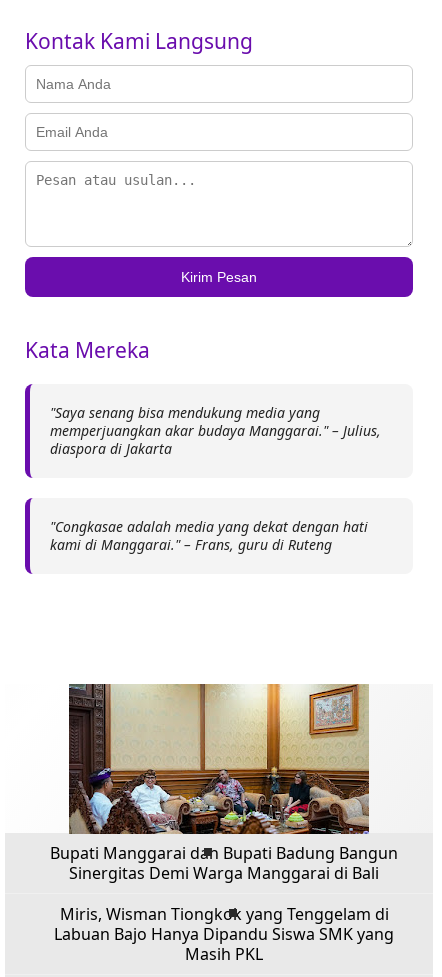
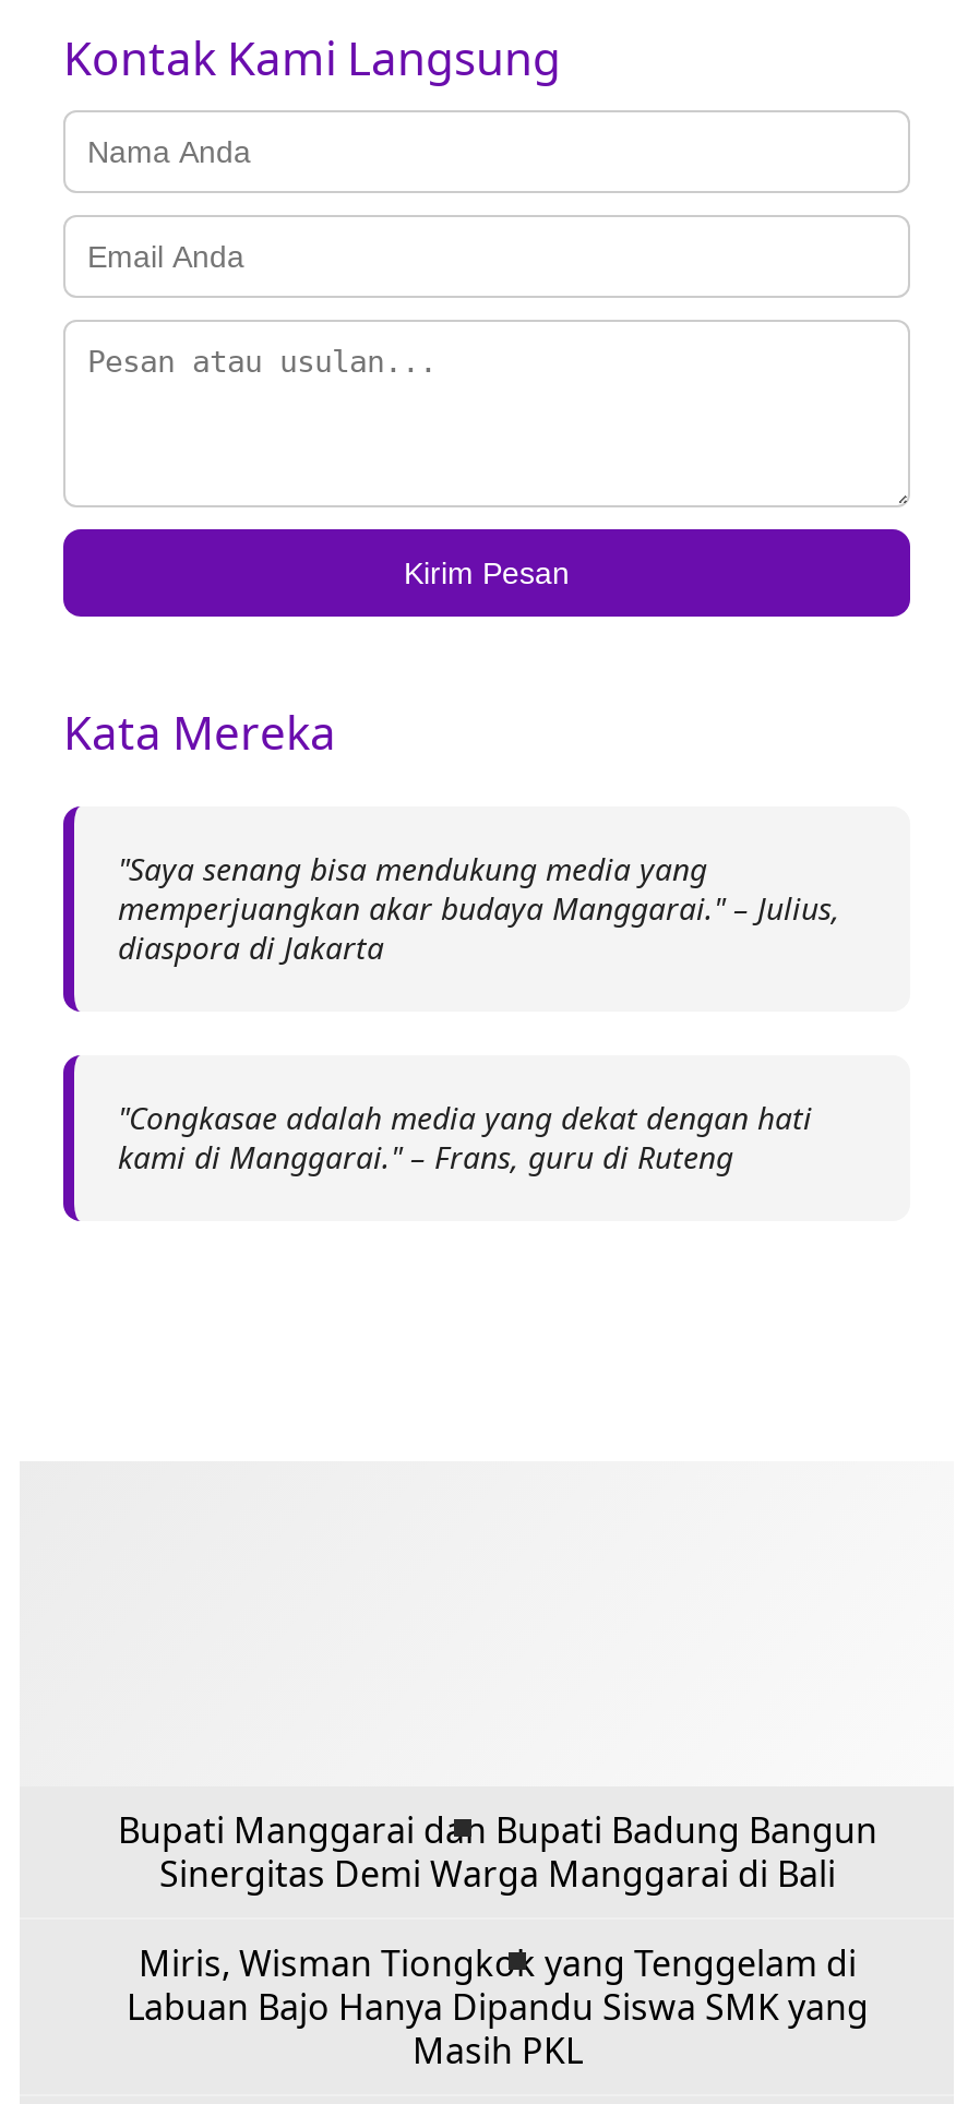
- [image]
